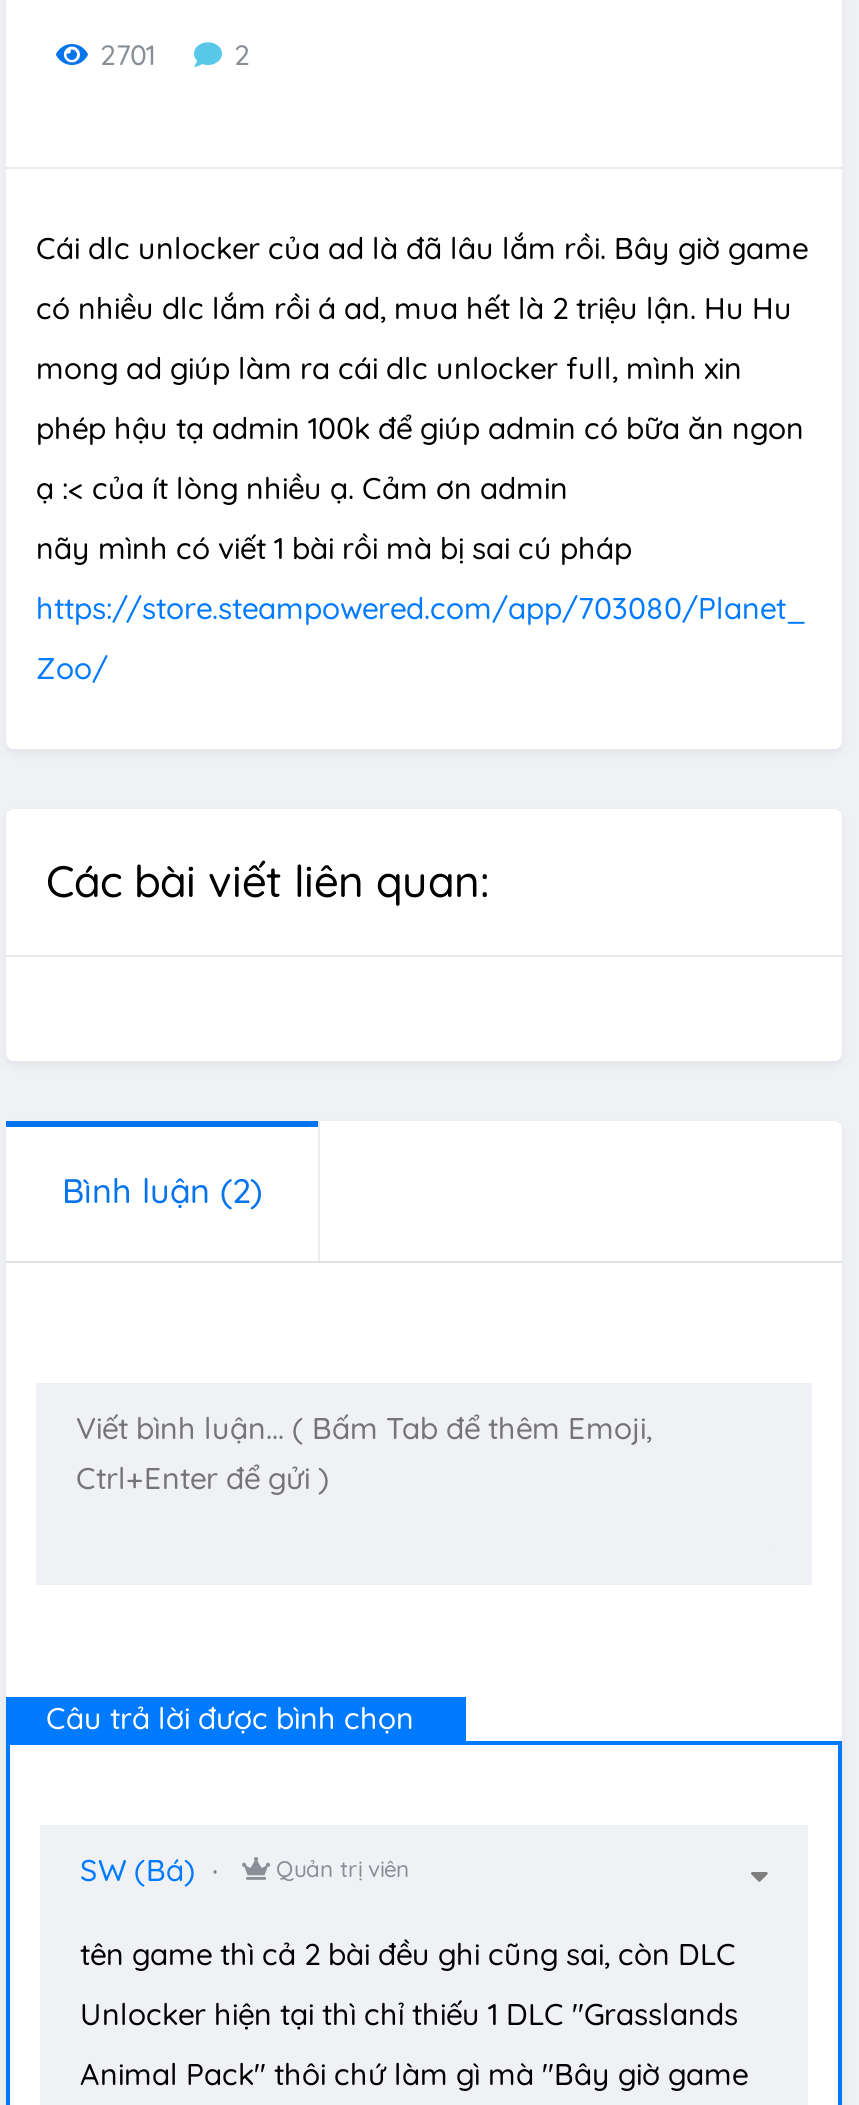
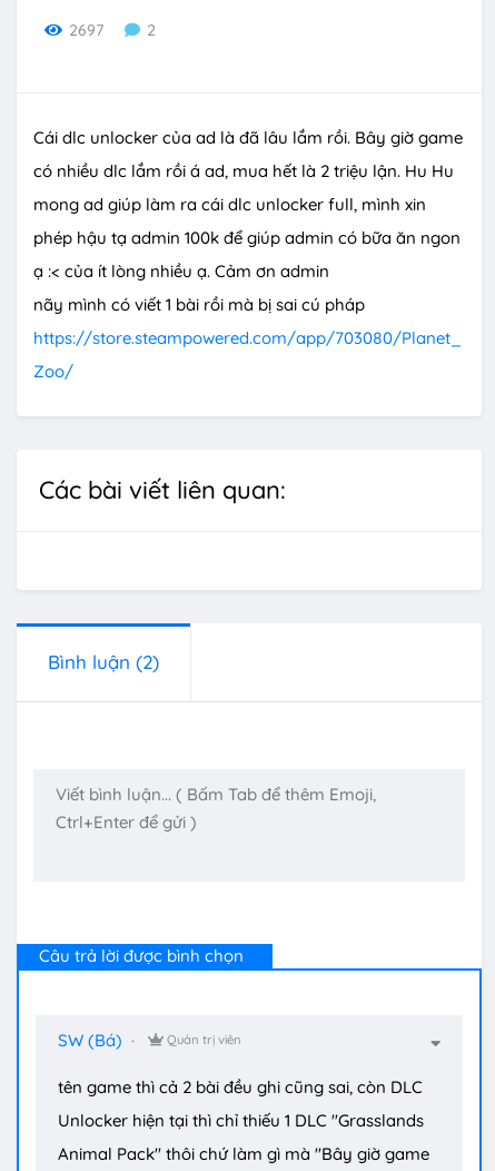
- 2701
+ 2697
